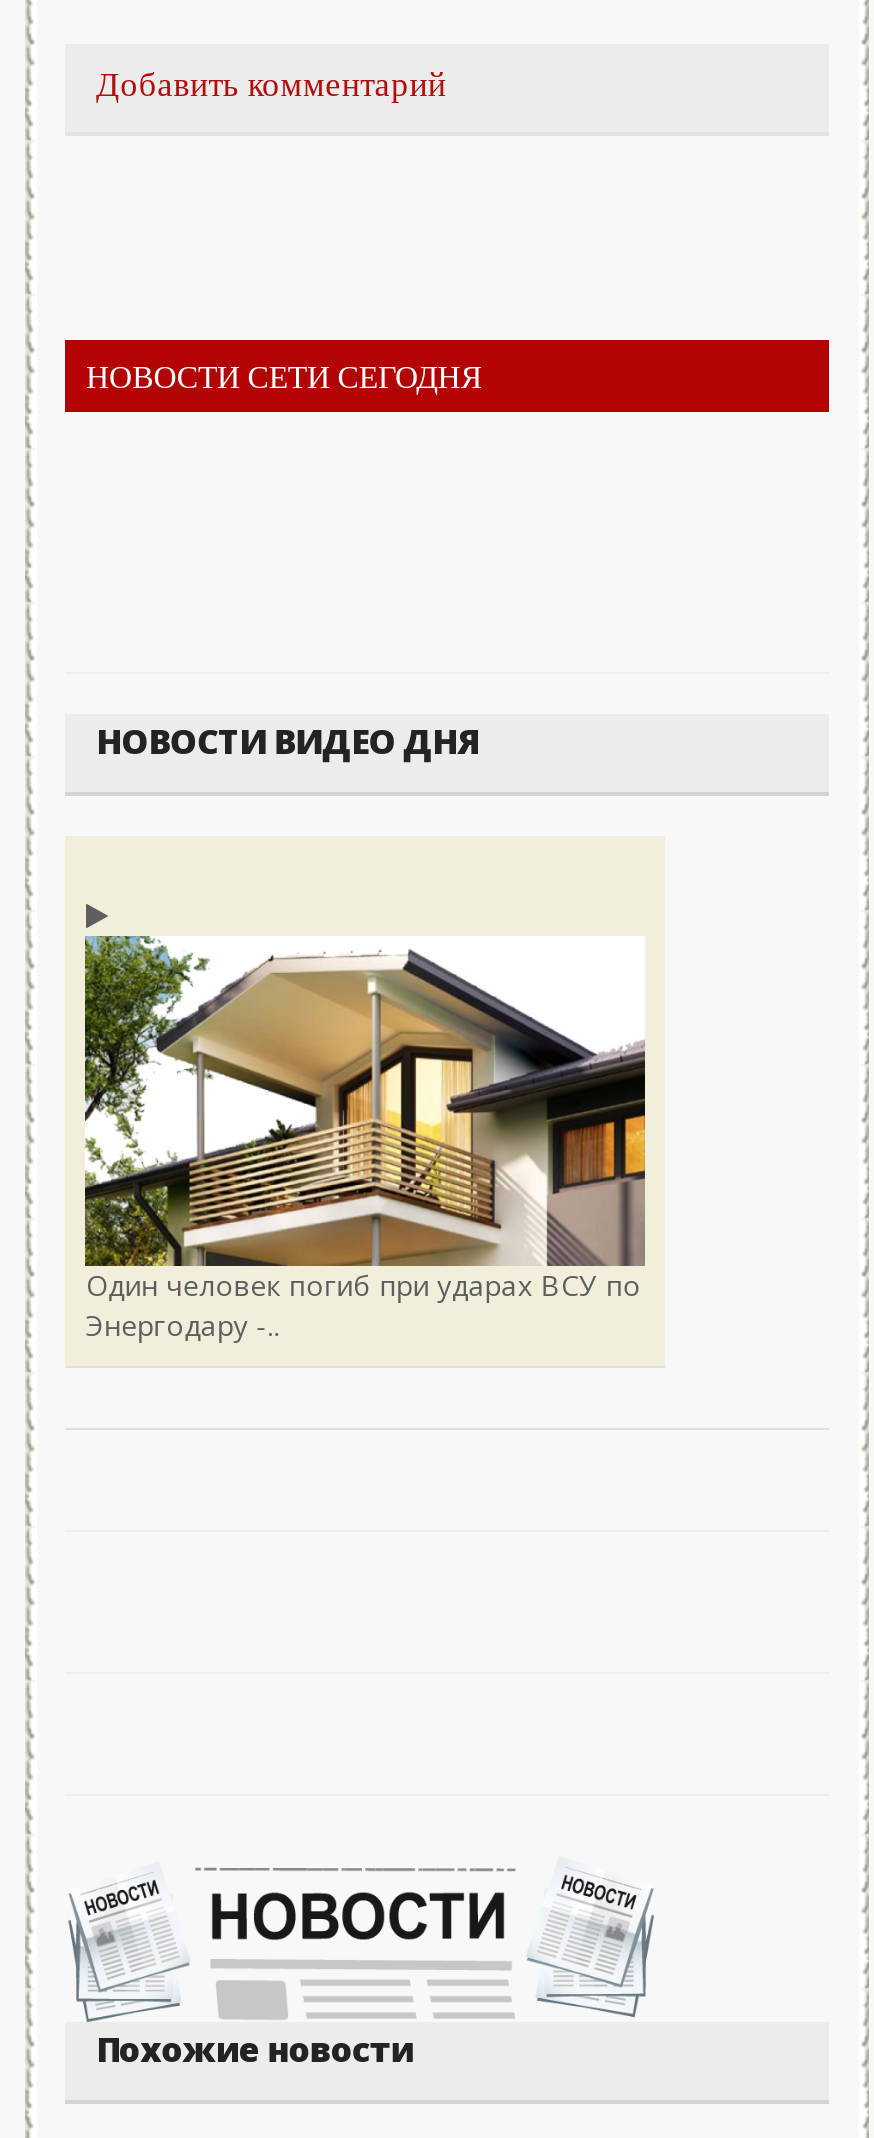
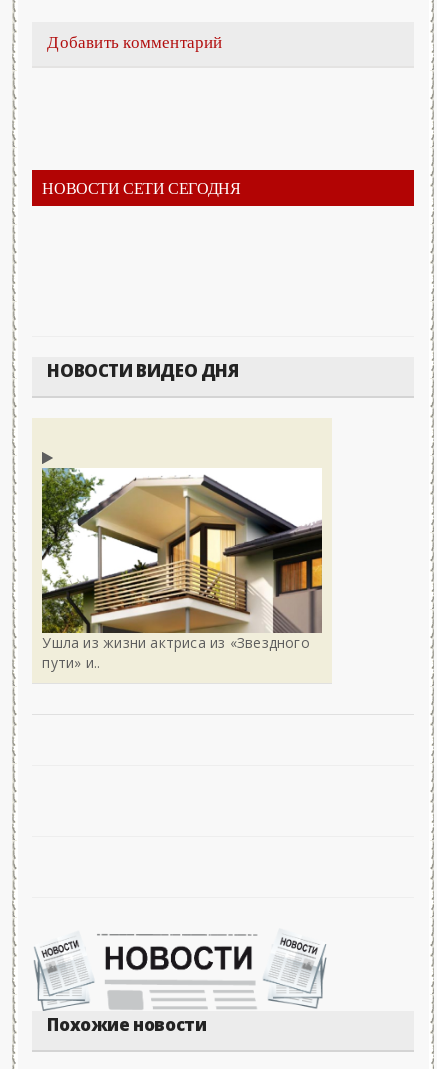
- Один человек погиб при ударах ВСУ по
- Энергодару -..
+ Ушла из жизни актриса из «Звездного
+ пути» и..
